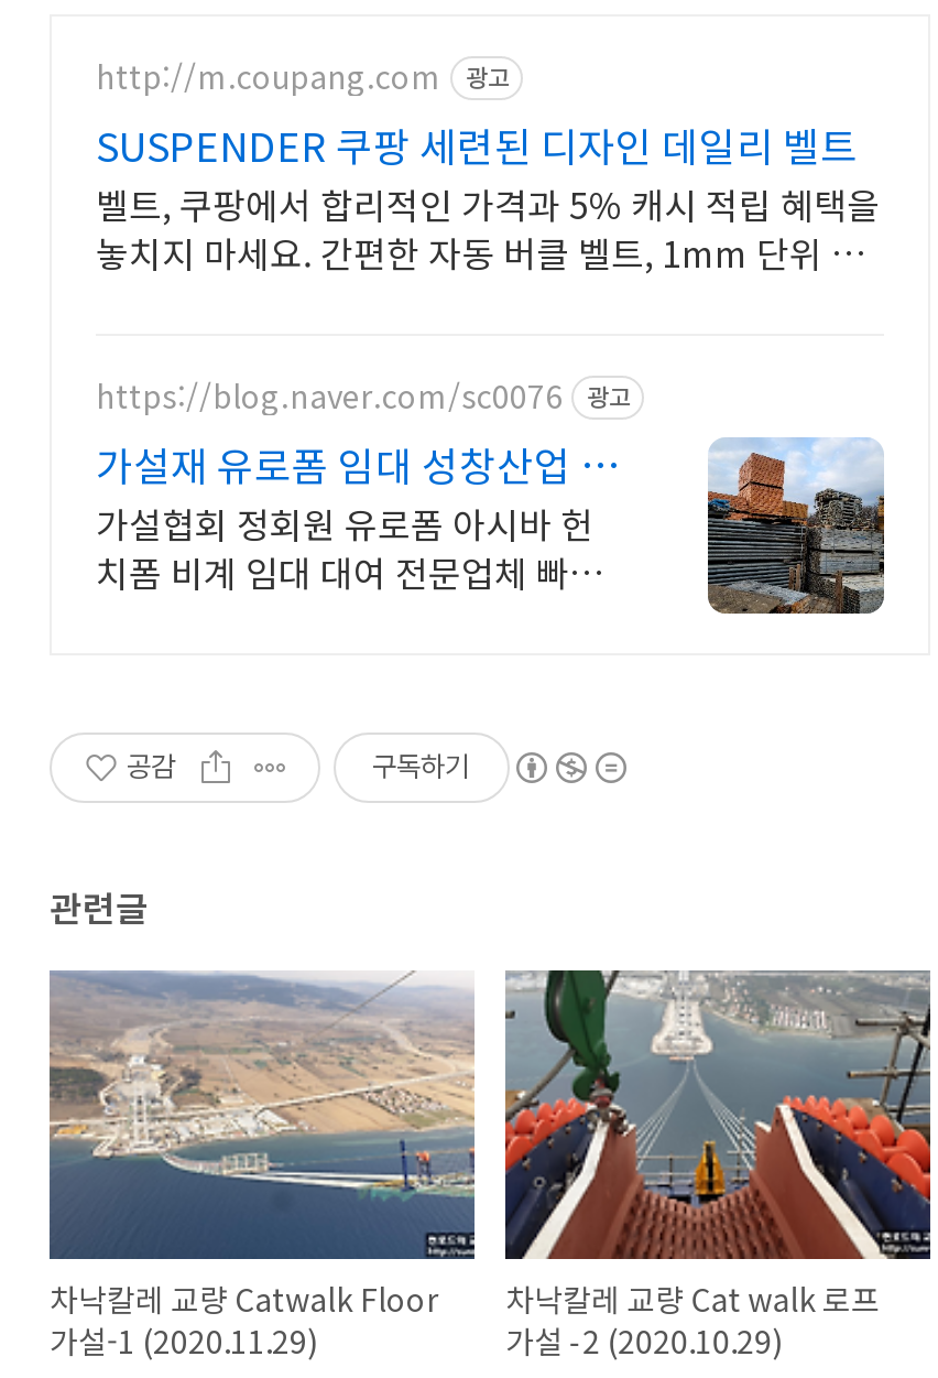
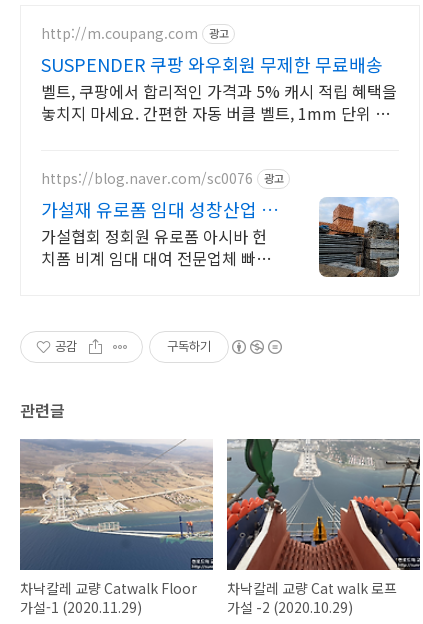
- SUSPENDER 쿠팡 세련된 디자인 데일리 벨트
+ SUSPENDER 쿠팡 와우회원 무제한 무료배송
